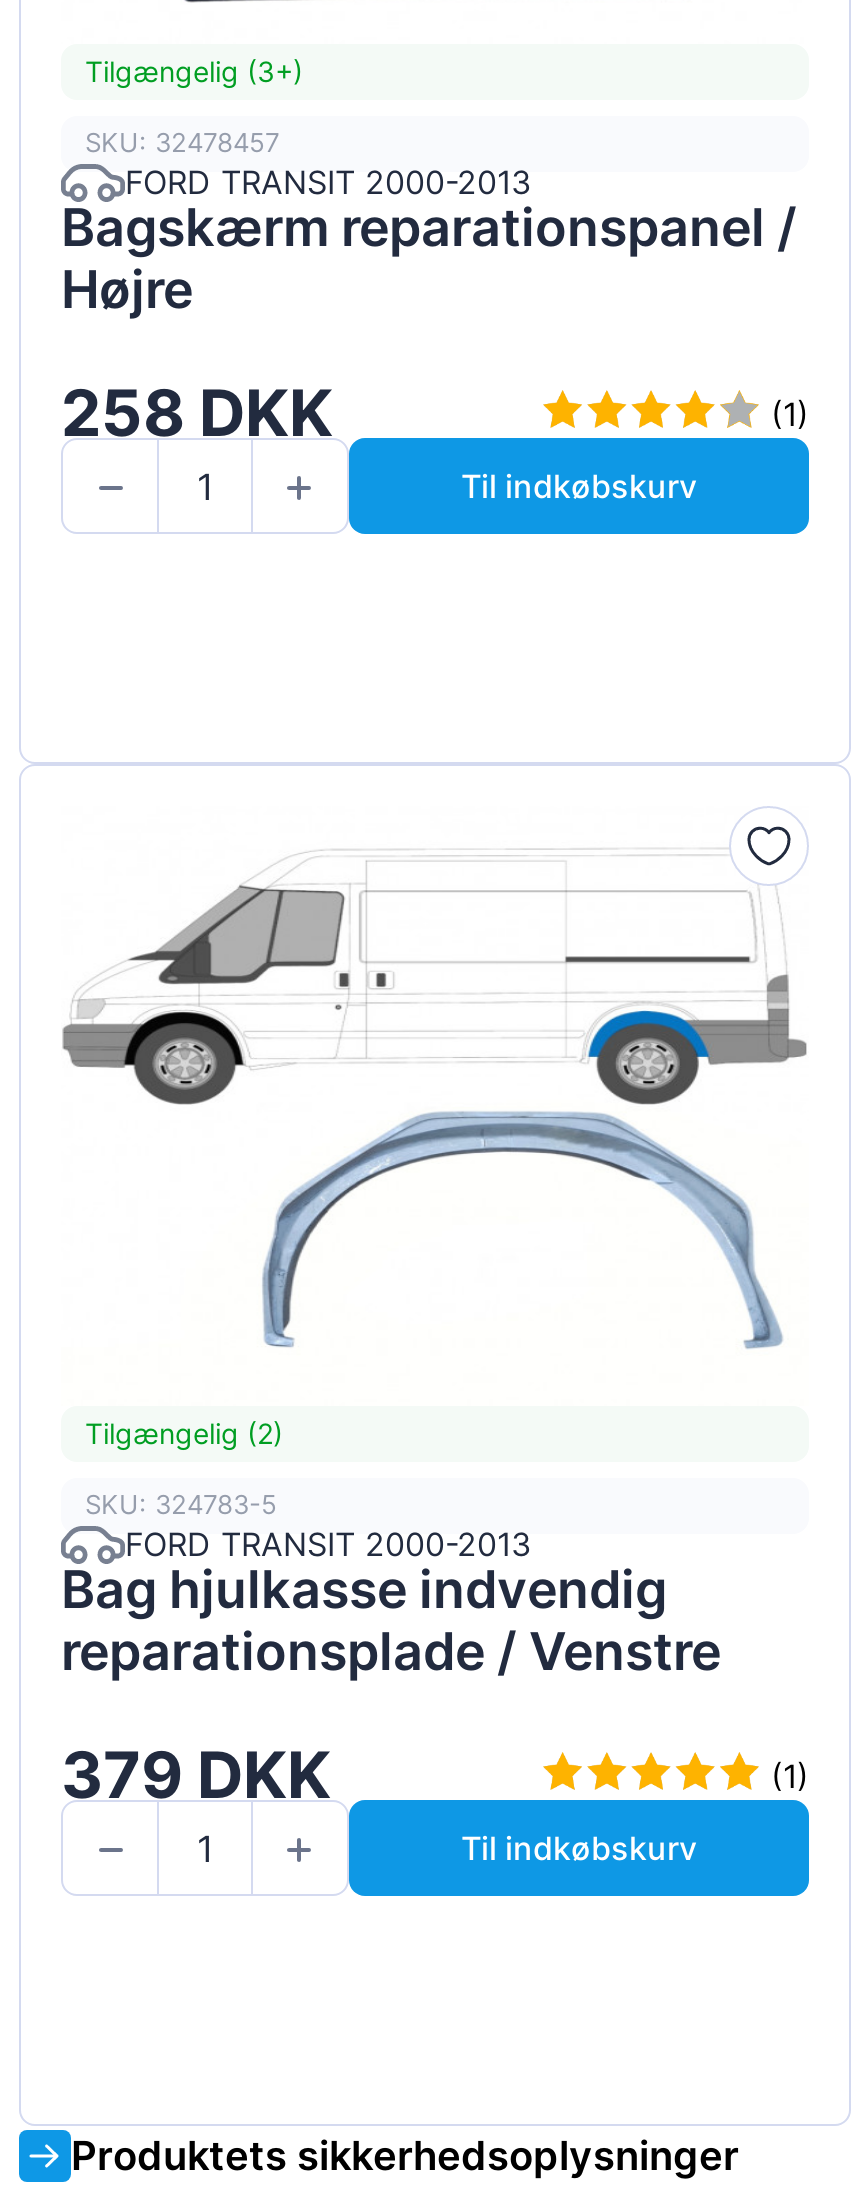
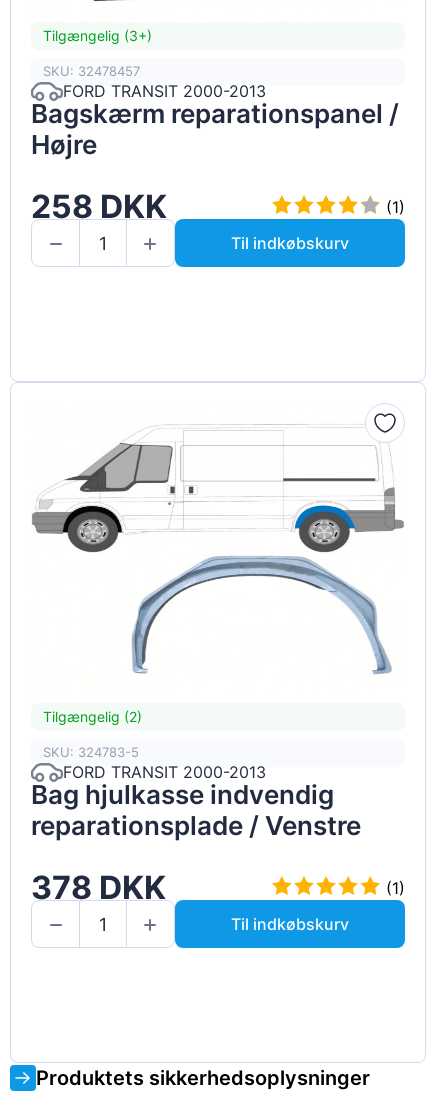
- 379 DKK
+ 378 DKK
